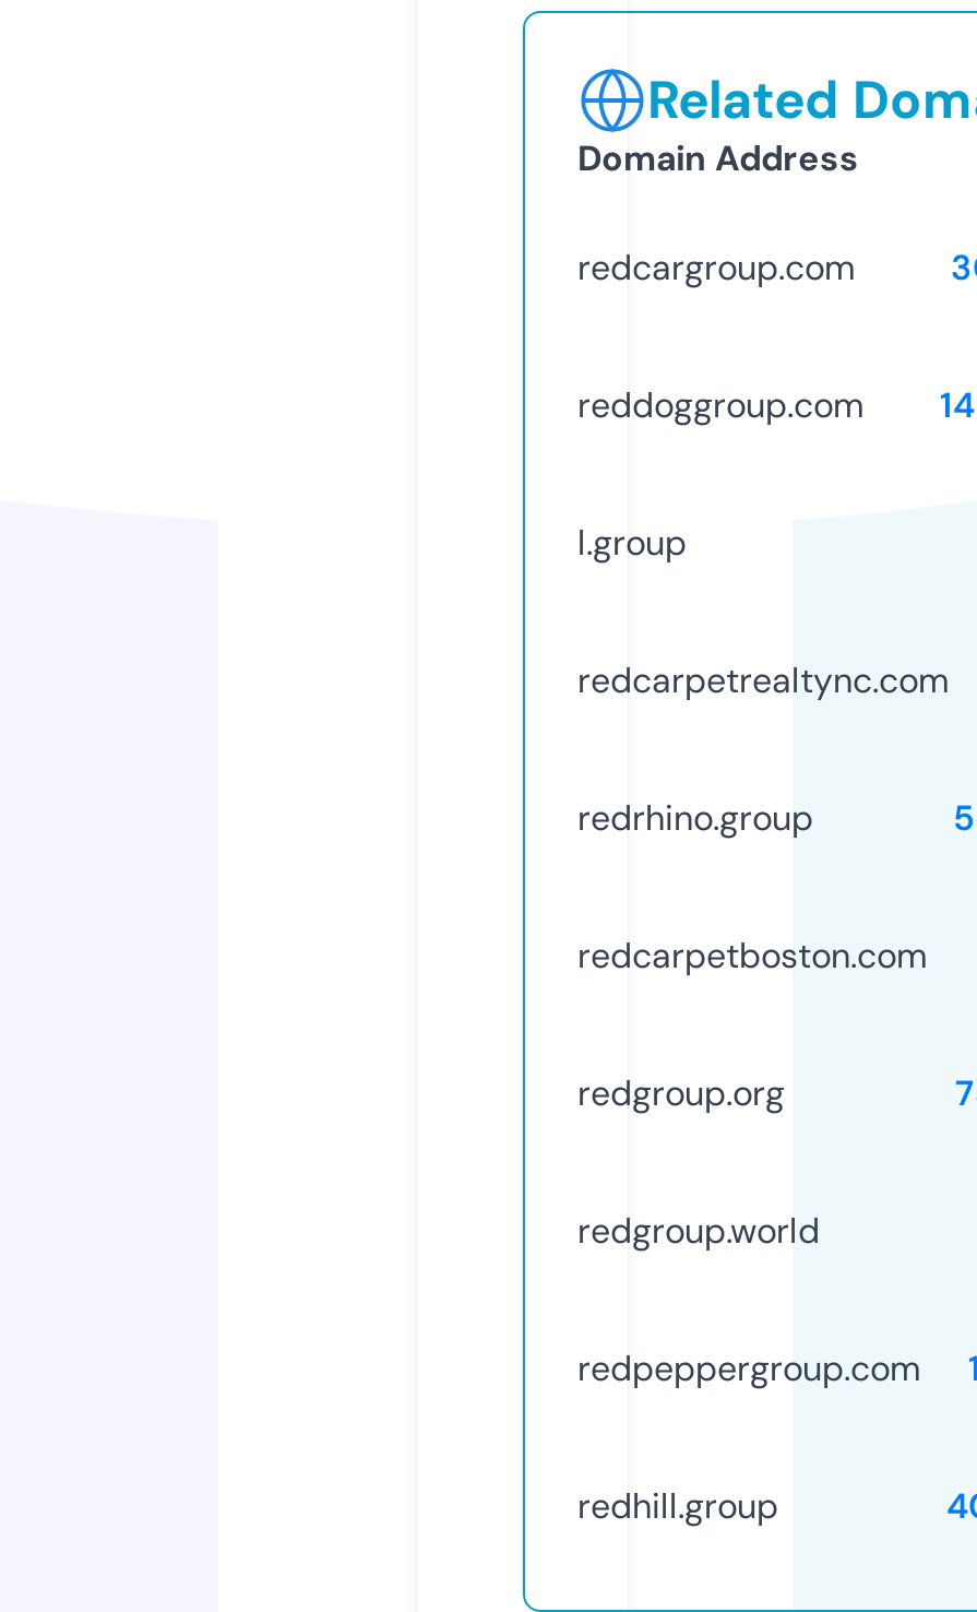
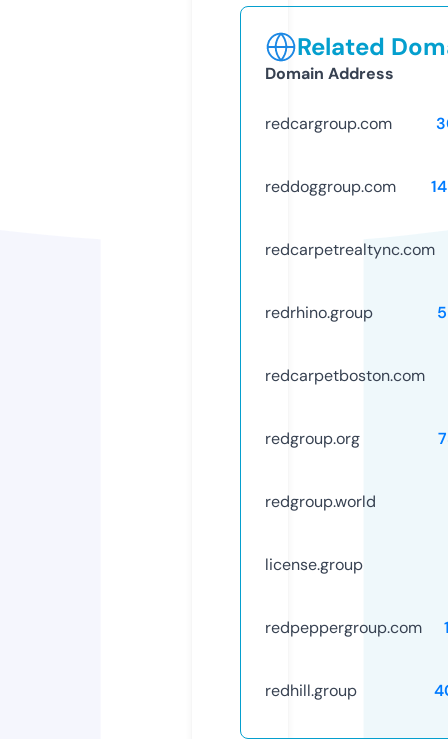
- l.group

moved up: redcarpetrealtync.com | redrhino.group | redcarpetboston.com | redgroup.org | redgroup.world

+ license.group
